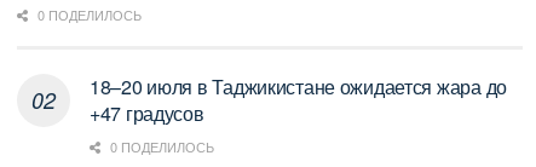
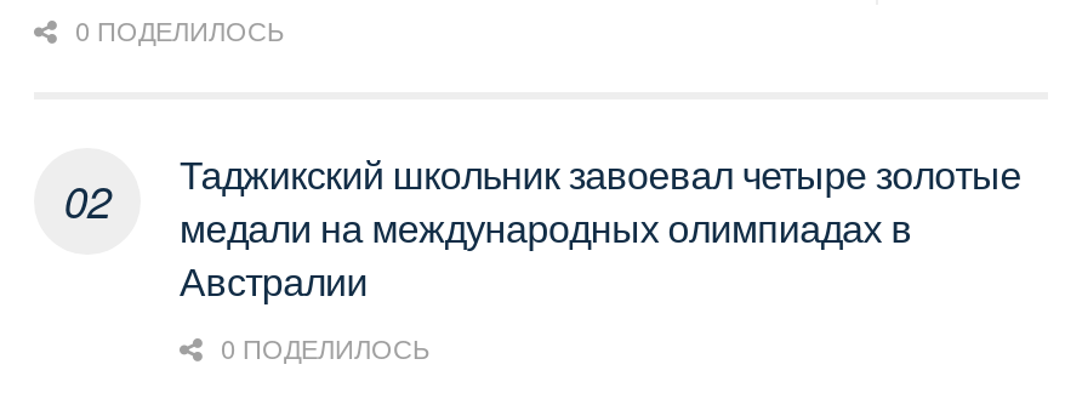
- 18–20 июля в Таджикистане ожидается жара до
- +47 градусов
+ Таджикский школьник завоевал четыре золотые
+ медали на международных олимпиадах в
+ Австралии
